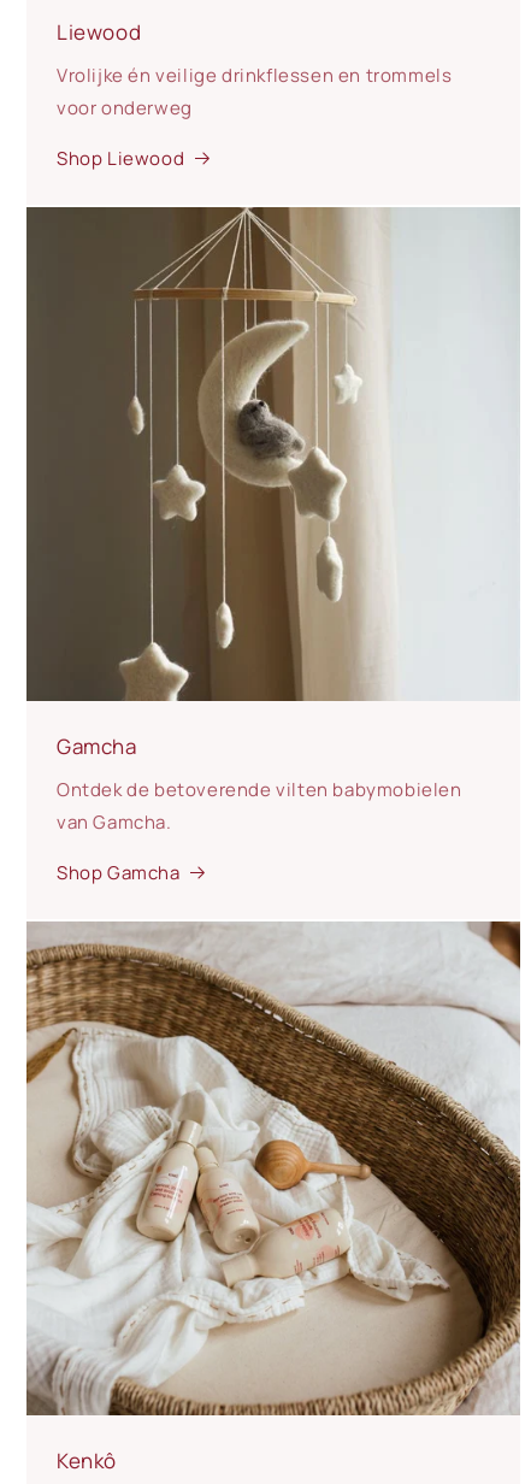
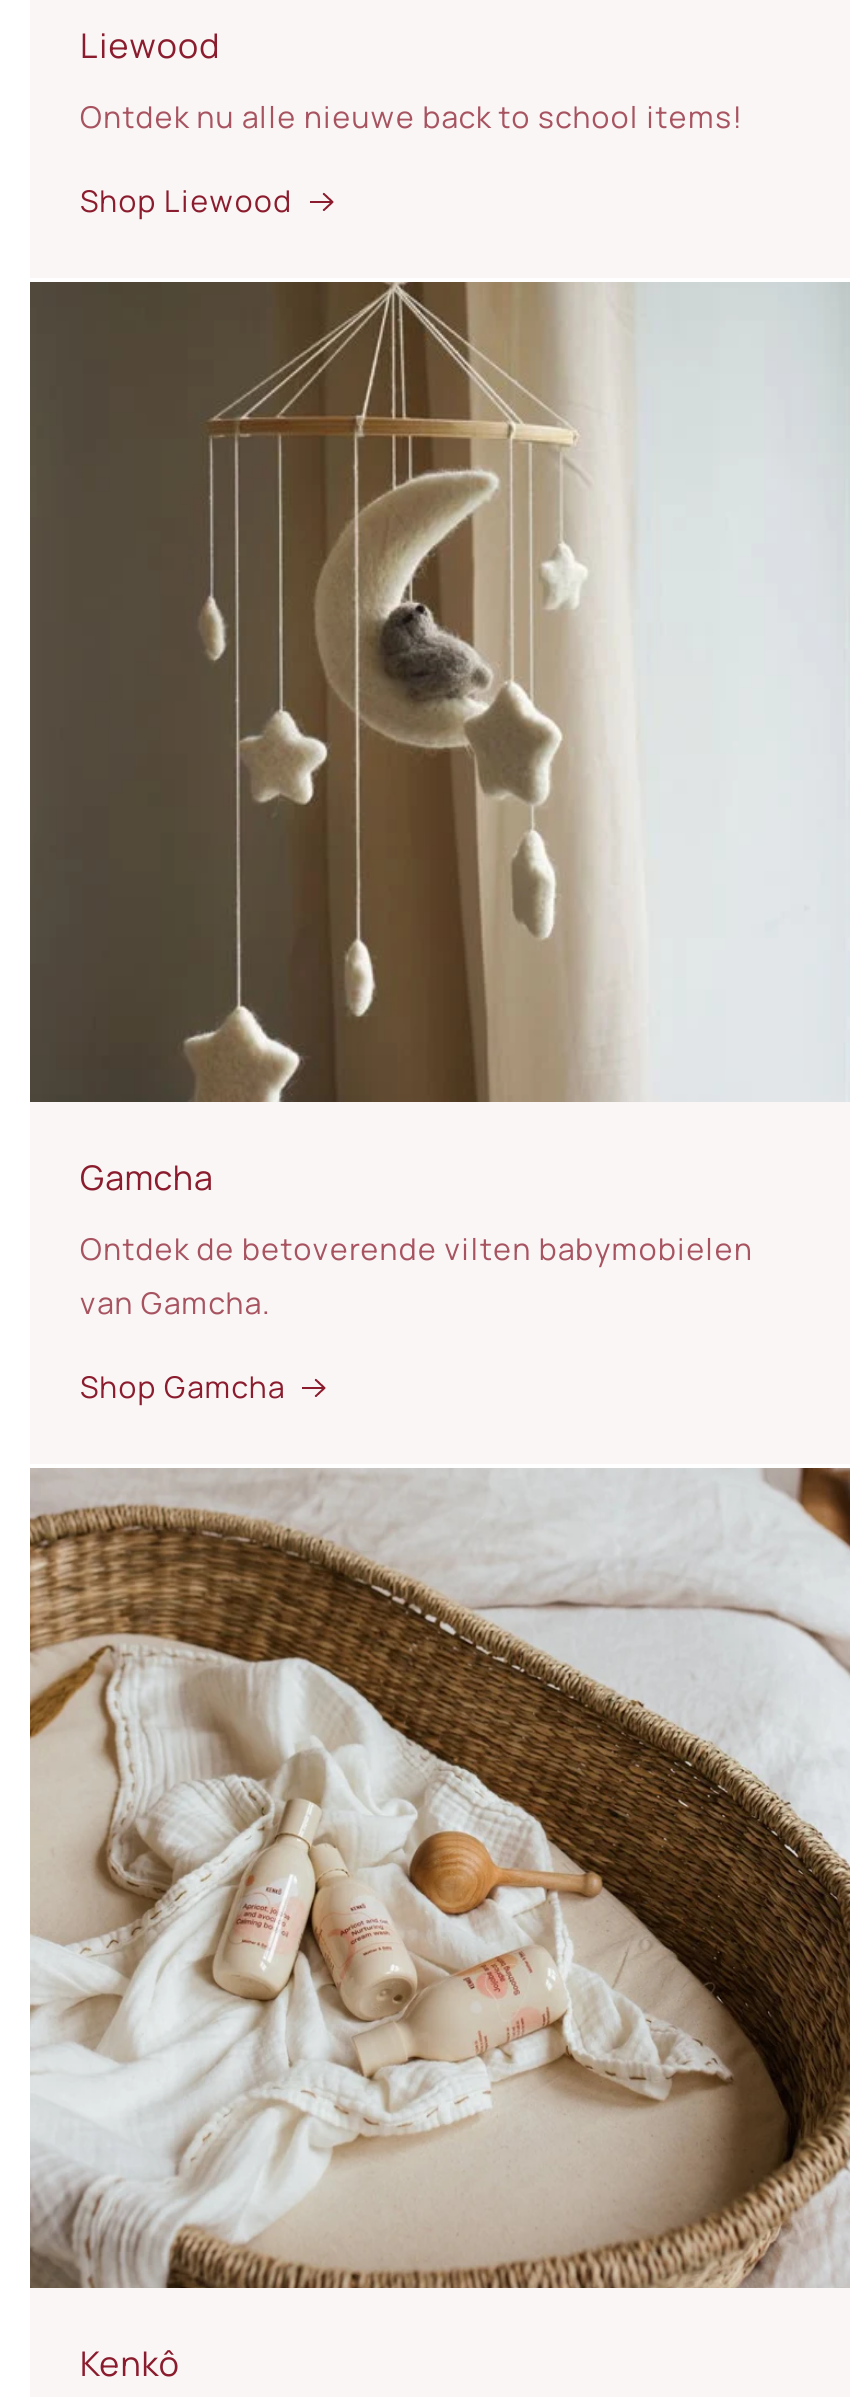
- Vrolijke én veilige drinkflessen en trommels
- voor onderweg
+ Ontdek nu alle nieuwe back to school items!
